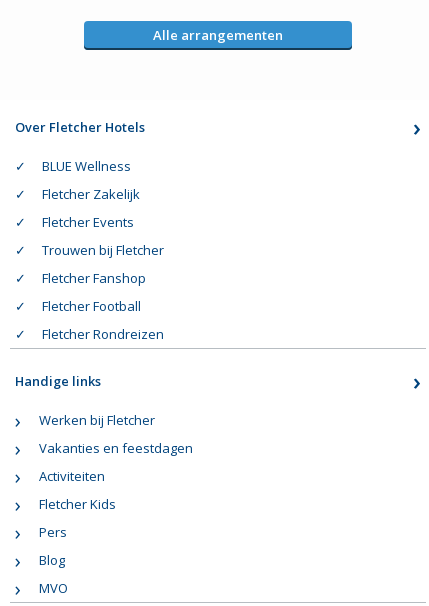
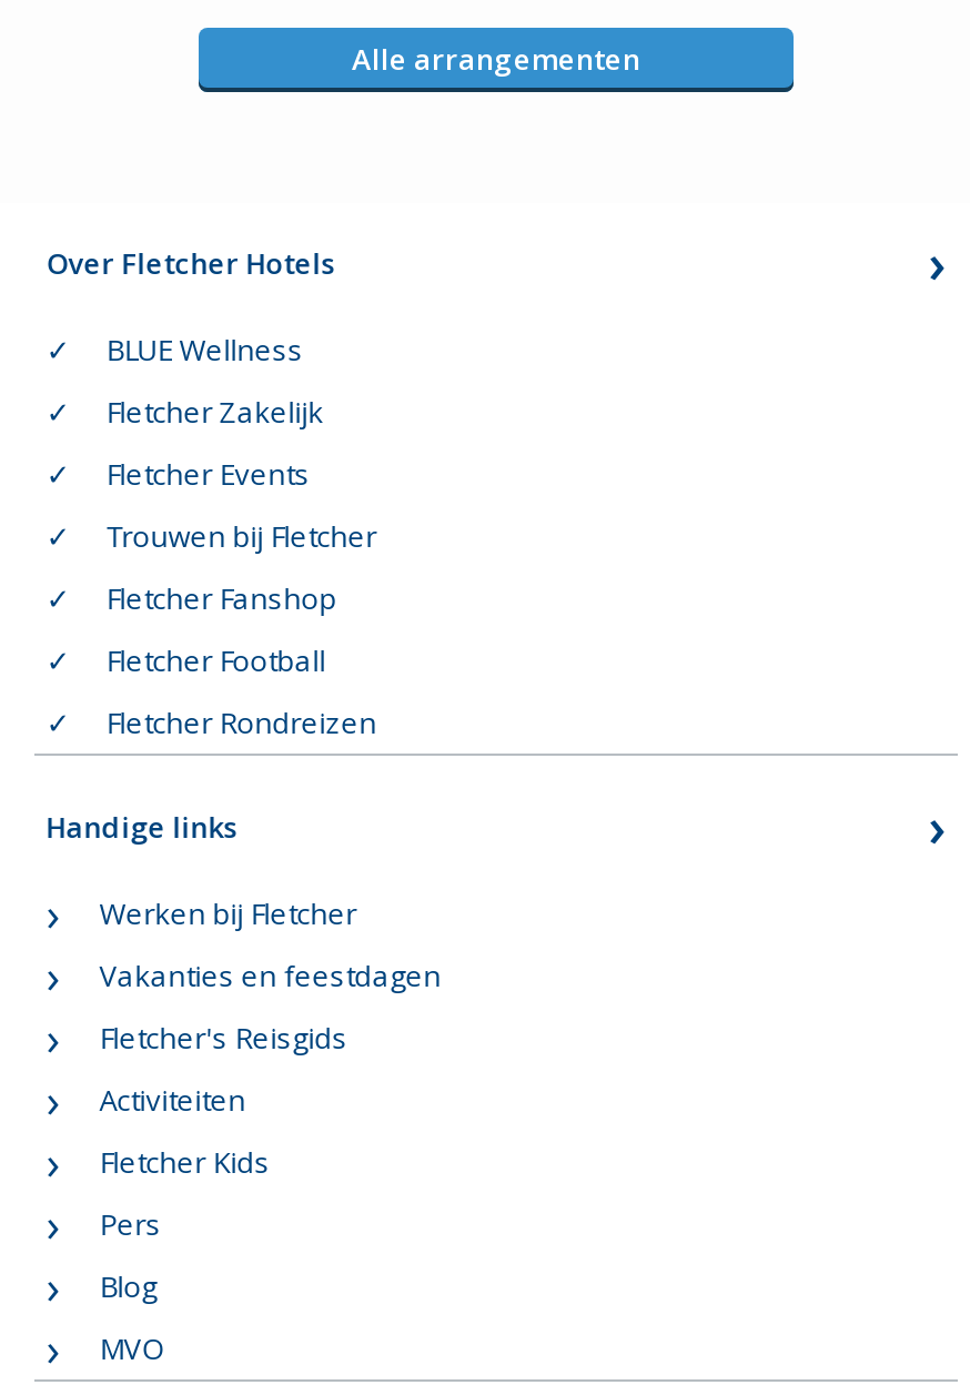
+ Fletcher's Reisgids
